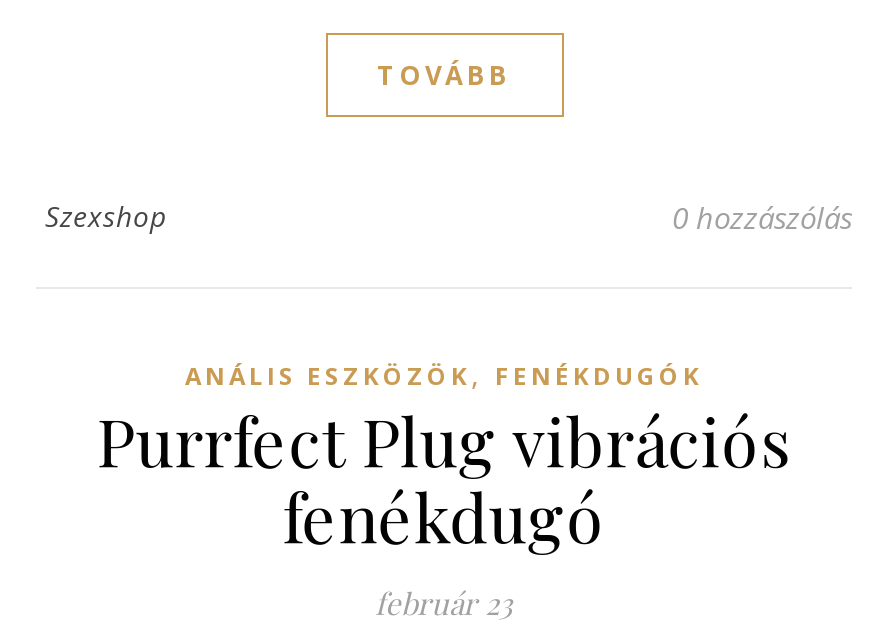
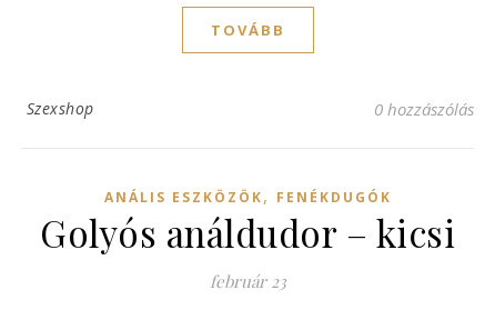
- Purrfect Plug vibrációs
- fenékdugó
+ Golyós análdudor – kicsi
